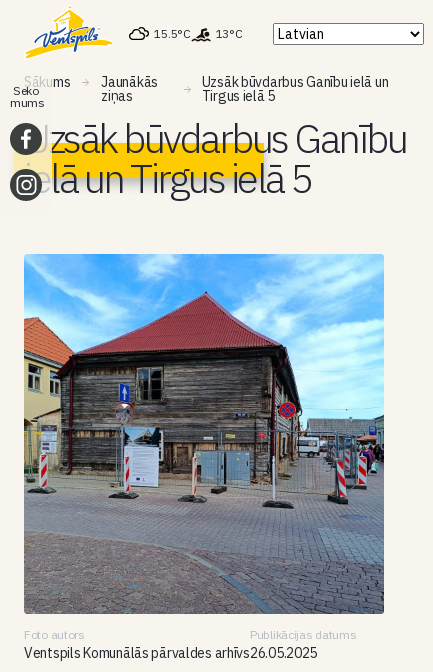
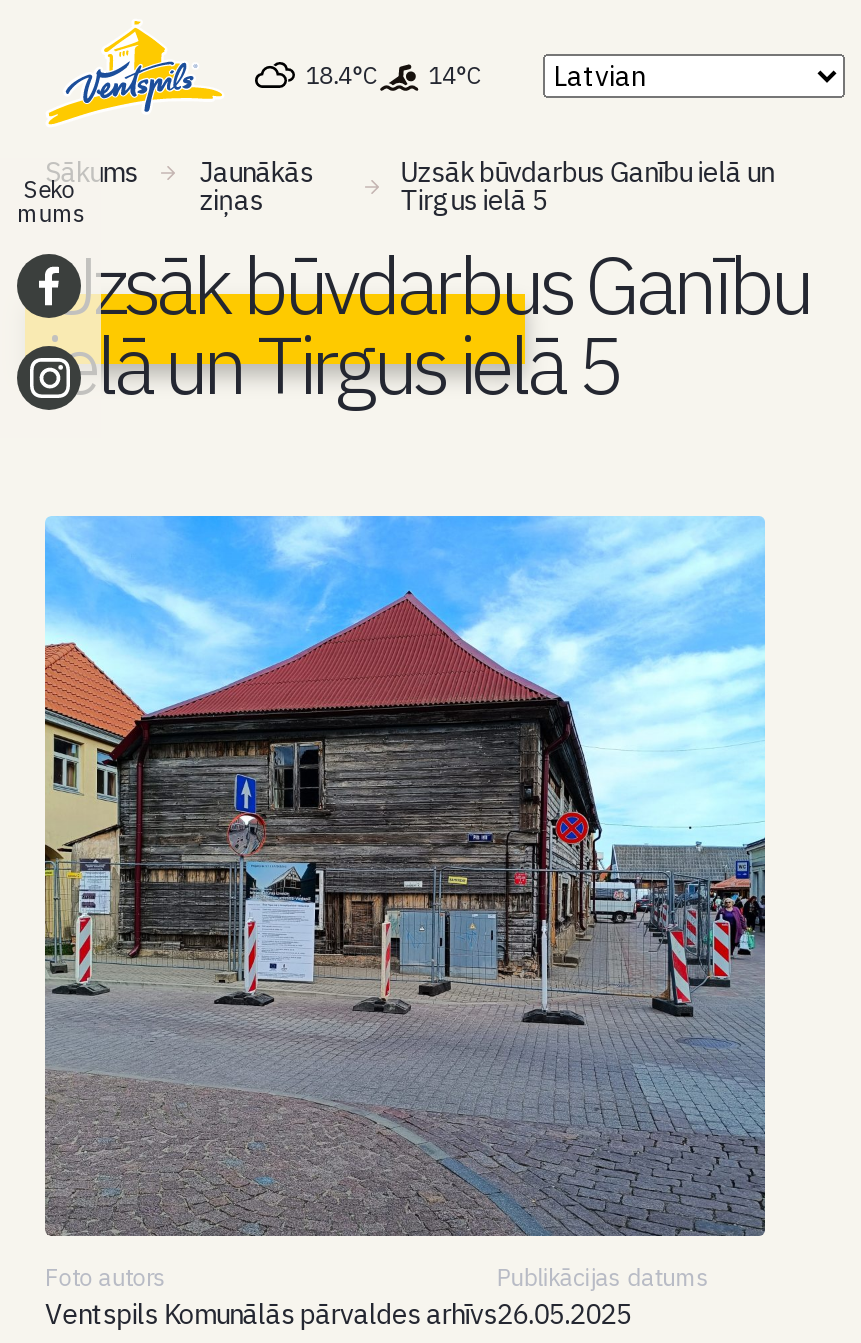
- 15.5°C
- 13°C
+ 18.4°C
+ 14°C
